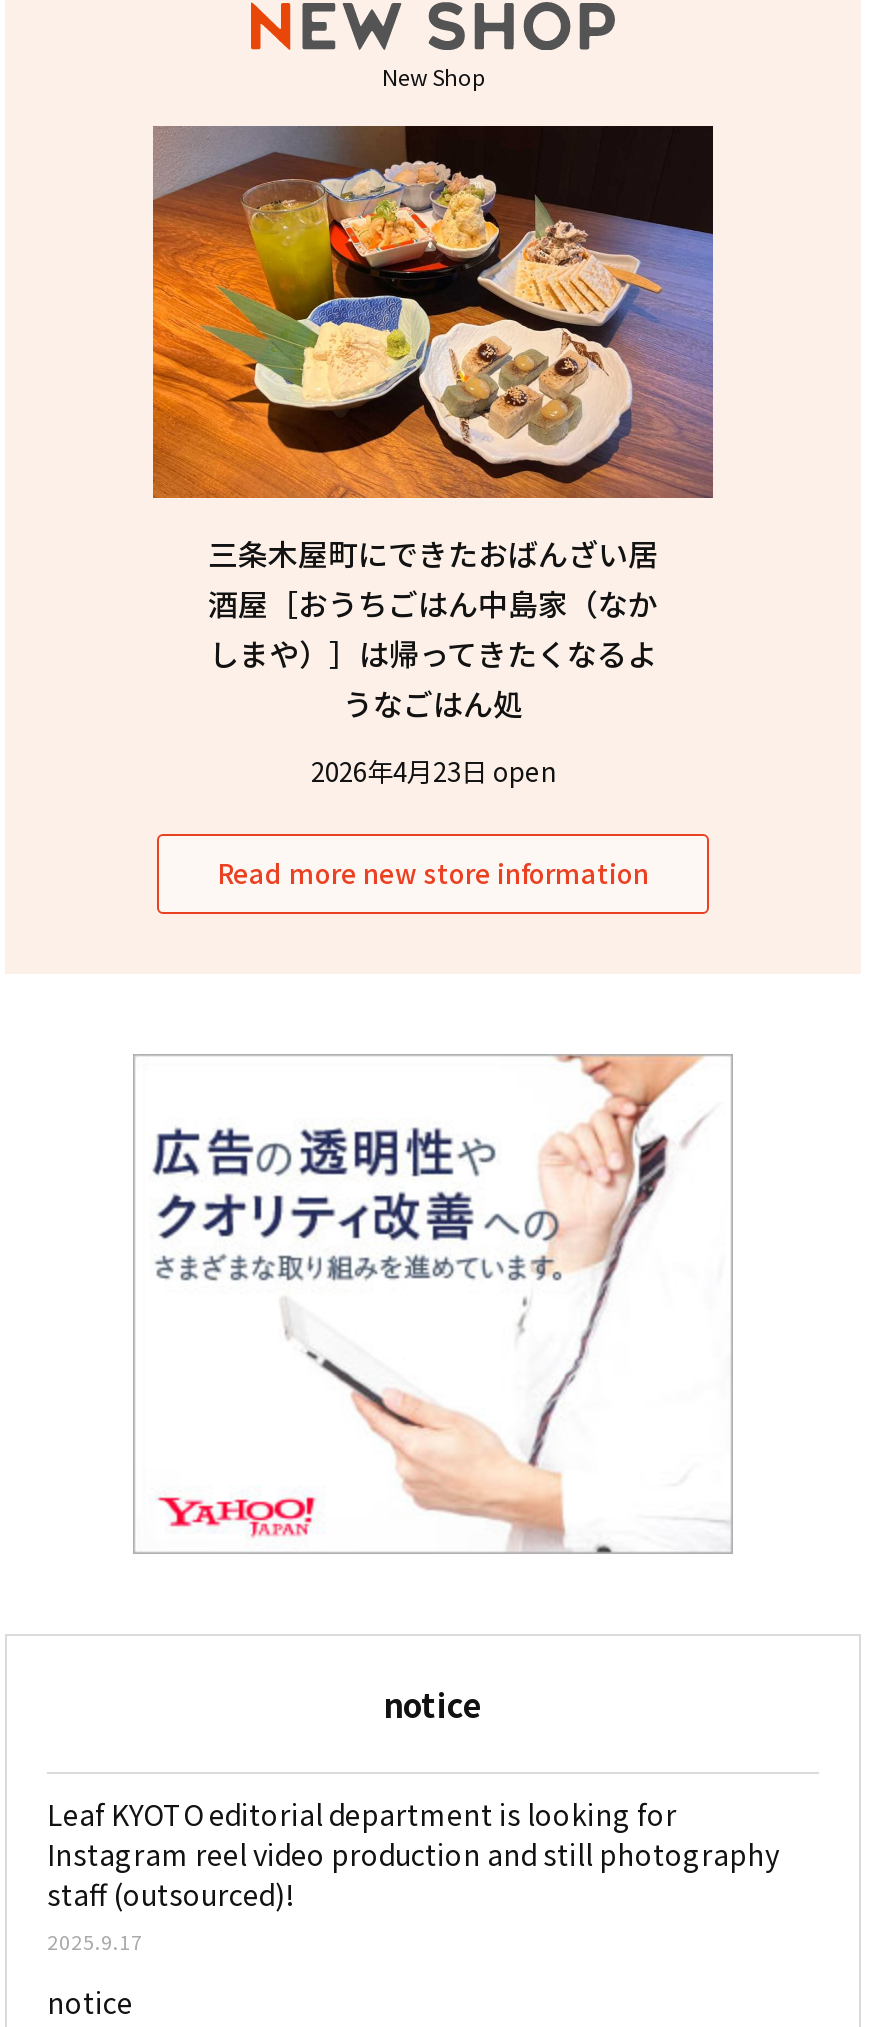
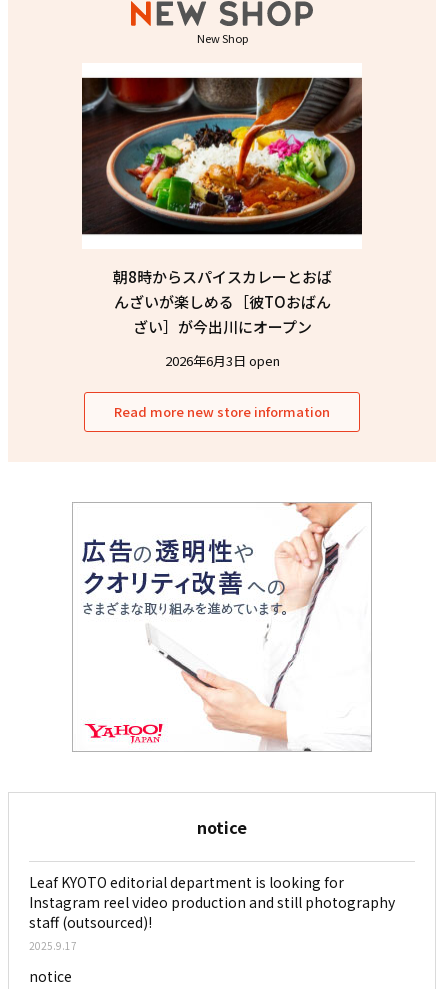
- [image]
- 三条木屋町にできたおばんざい居
- 酒屋［おうちごはん中島家（なか
- しまや）］は帰ってきたくなるよ
- うなごはん処
+ [image]
+ 朝8時からスパイスカレーとおば
+ んざいが楽しめる［彼TOおばん
+ ざい］が今出川にオープン

- 2026年4月23日 open
+ 2026年6月3日 open
